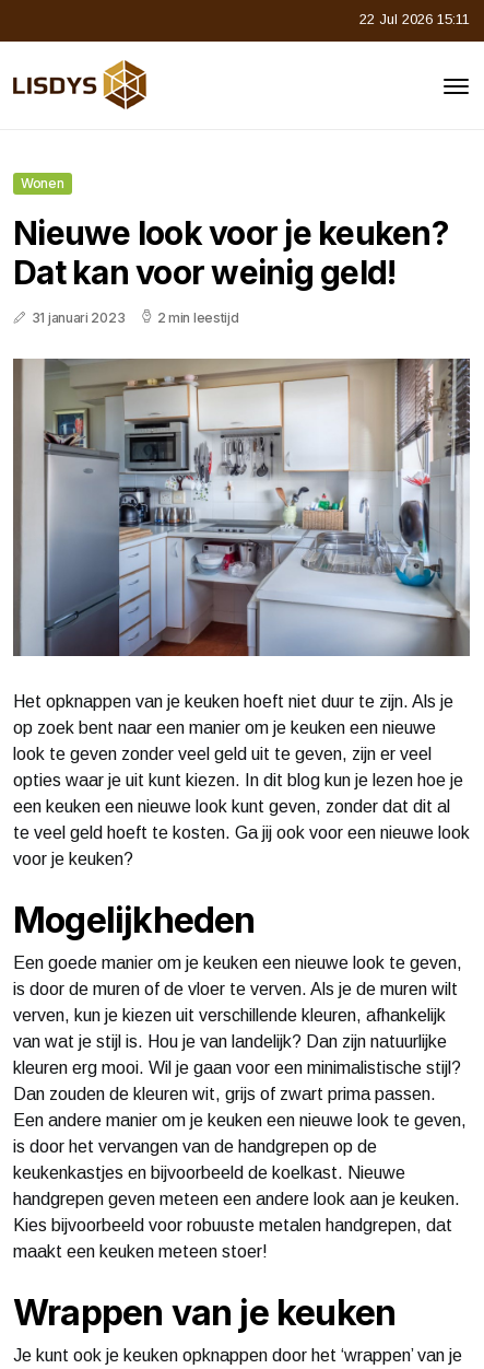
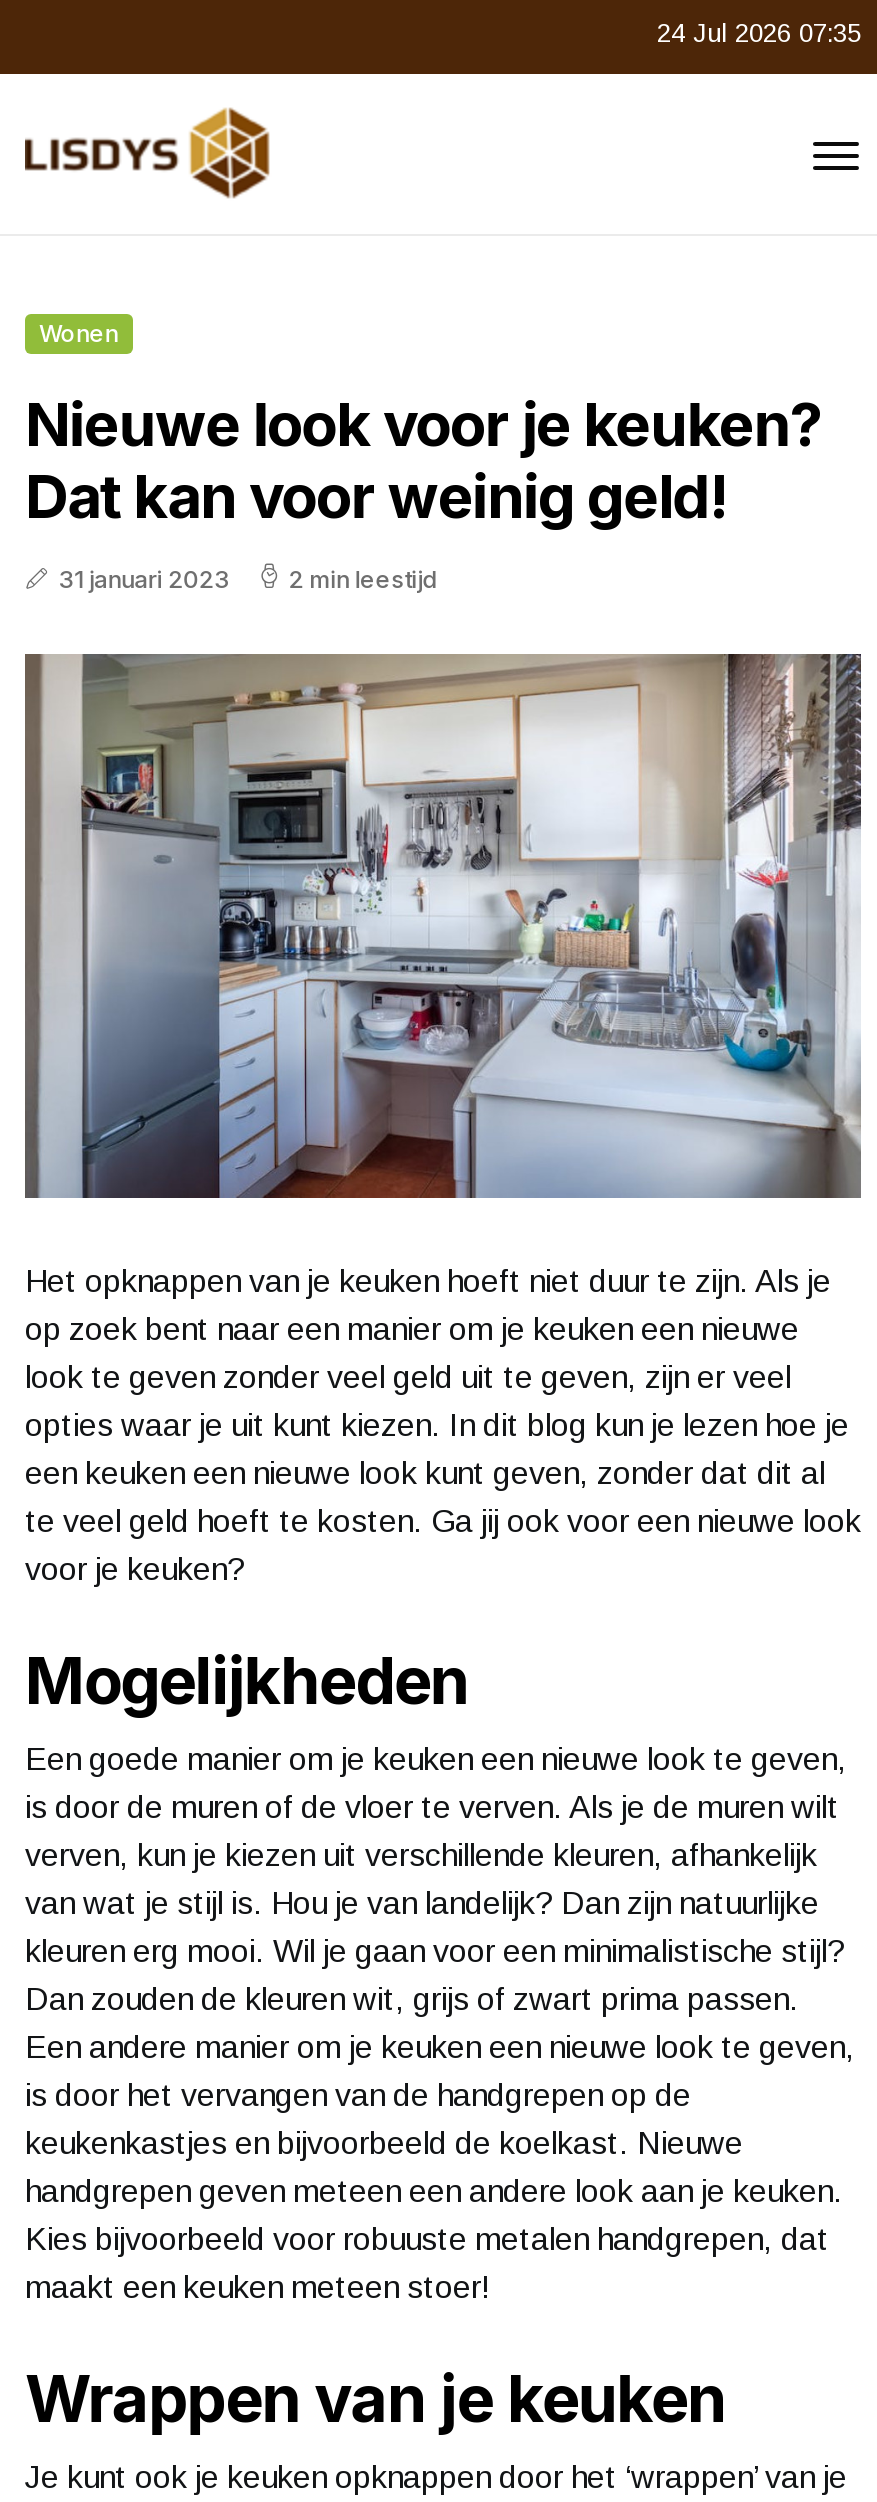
- 22 Jul 2026 15:11
+ 24 Jul 2026 07:35
